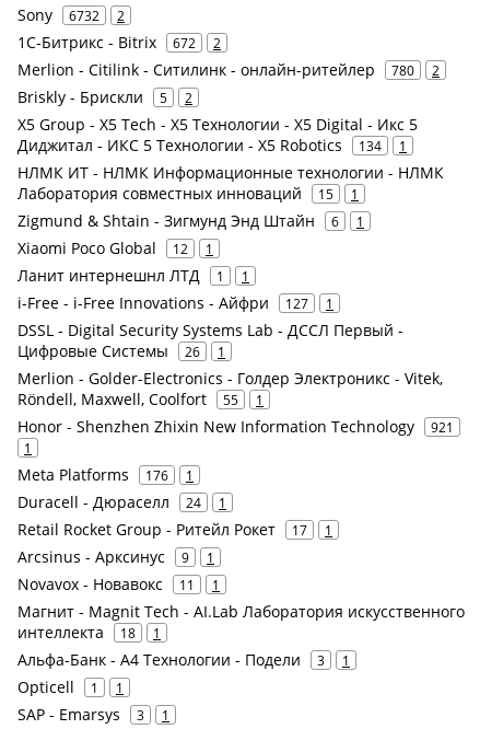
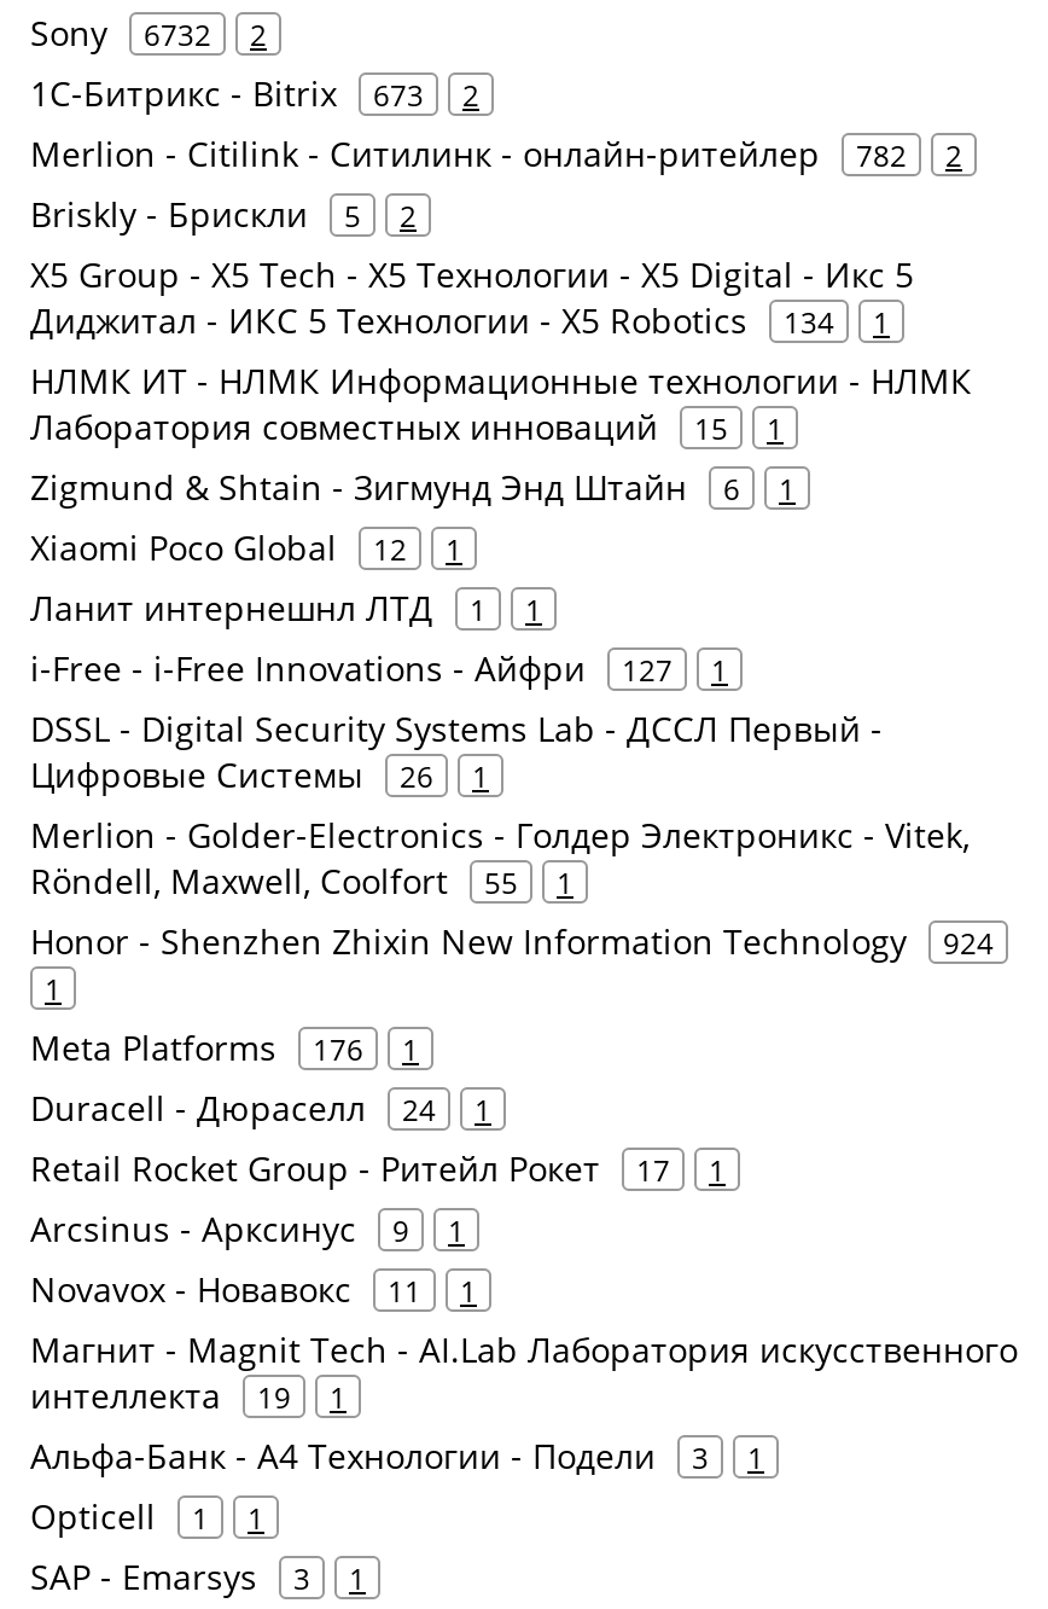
- 1С-Битрикс - Bitrix 672 2
+ 1С-Битрикс - Bitrix 673 2

- Merlion - Citilink - Ситилинк - онлайн-ритейлер 780 2
+ Merlion - Citilink - Ситилинк - онлайн-ритейлер 782 2

- Honor - Shenzhen Zhixin New Information Technology 921
+ Honor - Shenzhen Zhixin New Information Technology 924

- интеллекта 18 1
+ интеллекта 19 1
